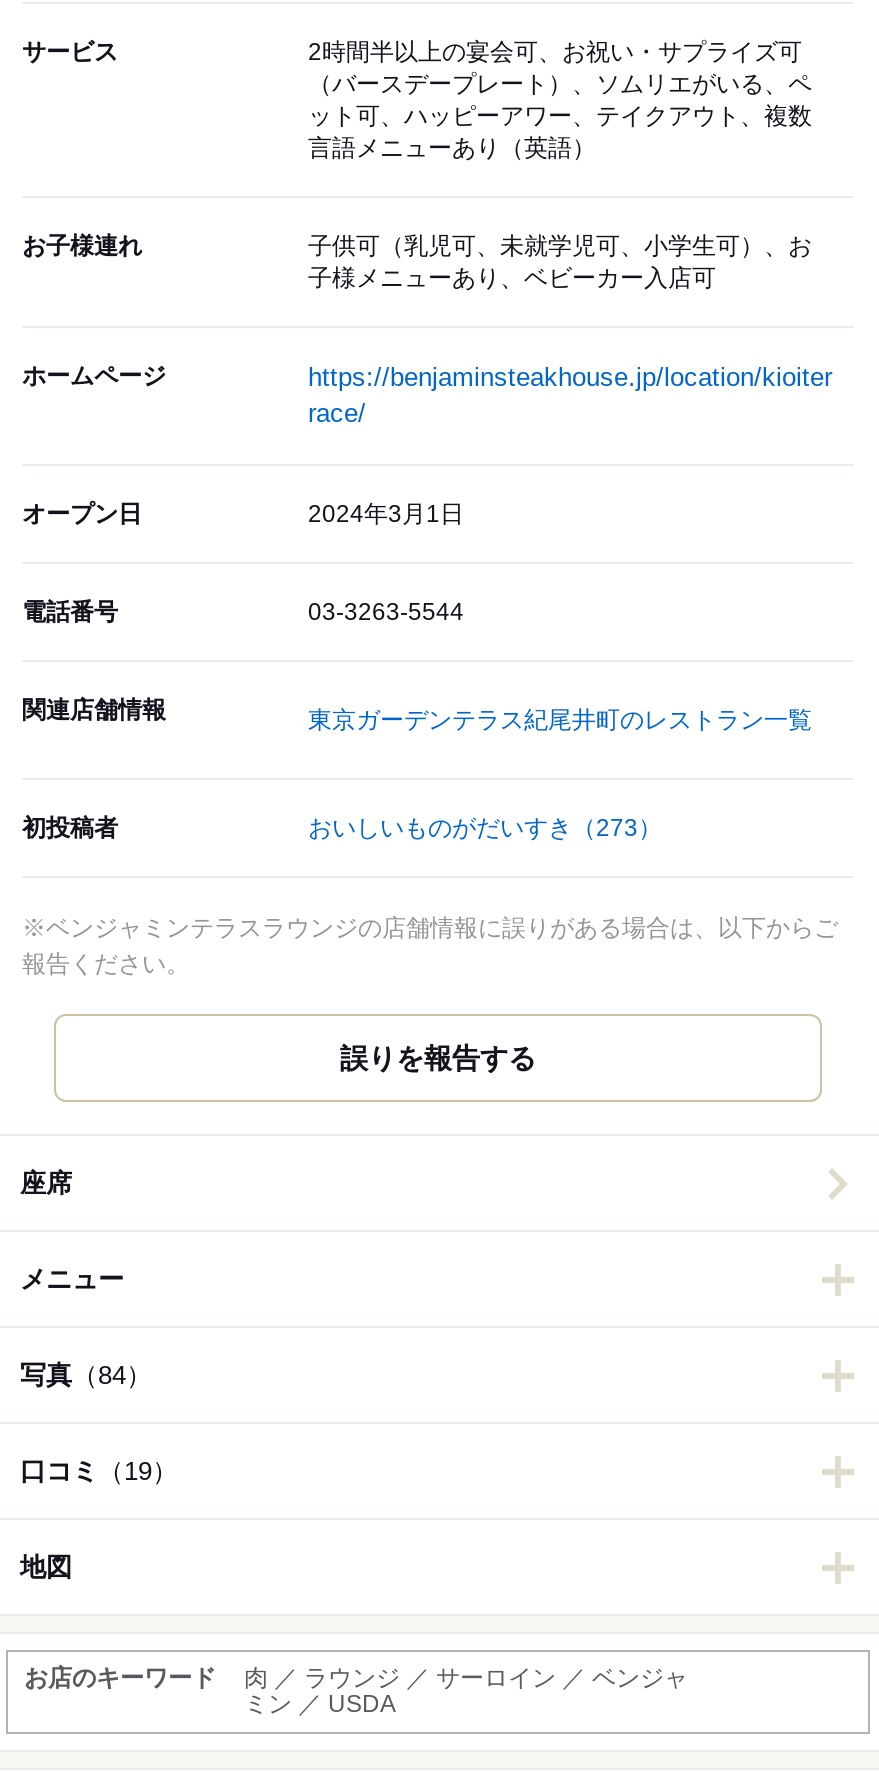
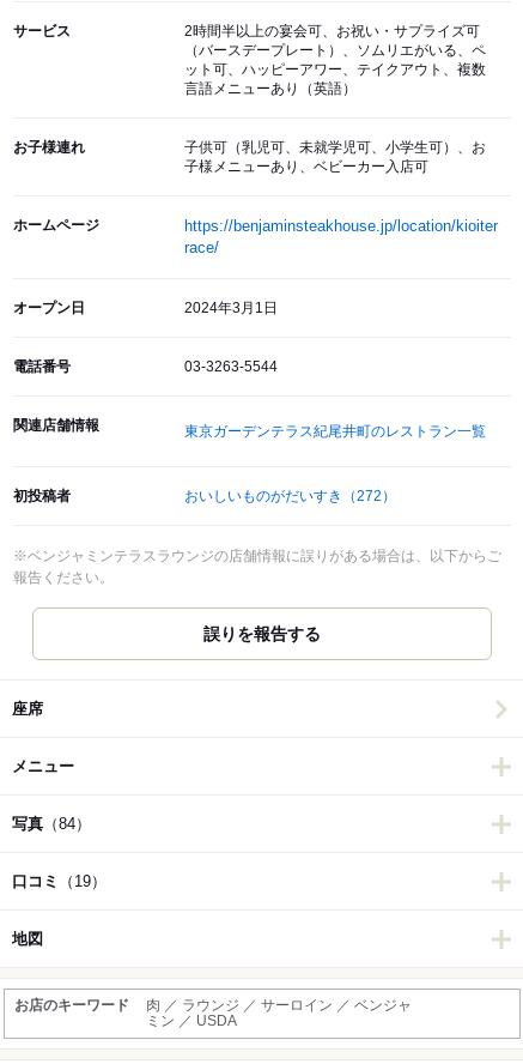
- おいしいものがだいすき（273）
+ おいしいものがだいすき（272）
